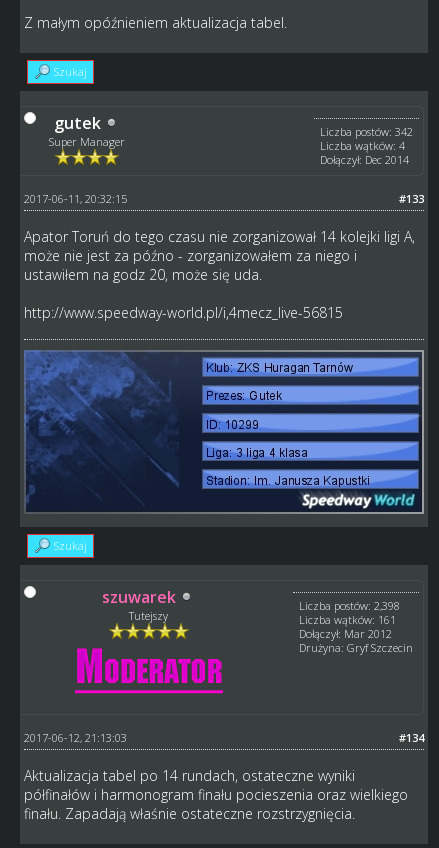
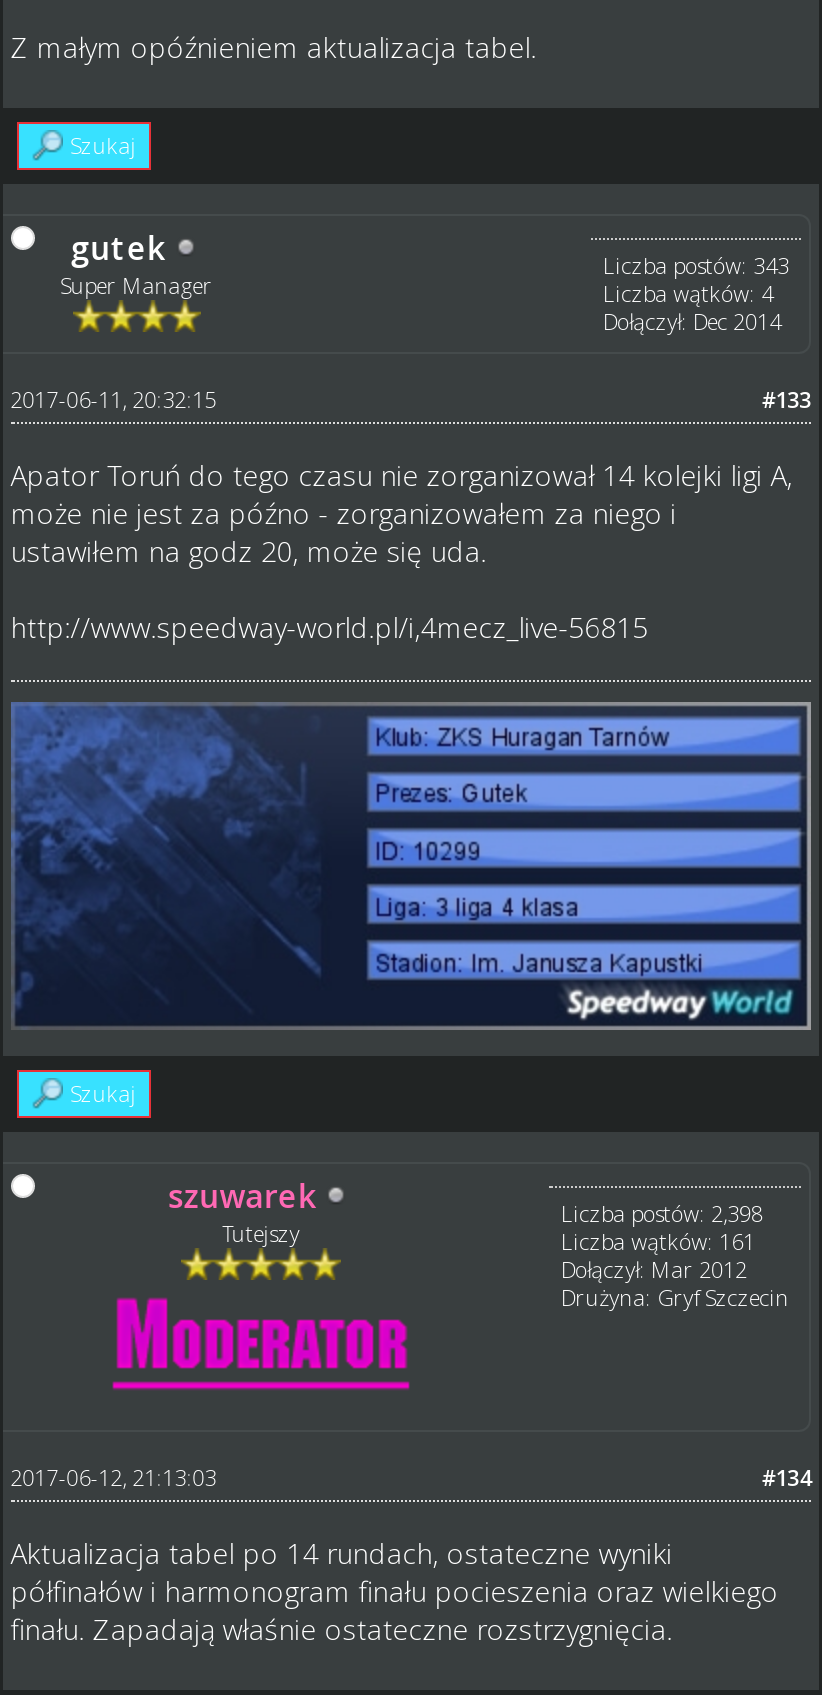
- Liczba postów: 342
+ Liczba postów: 343
